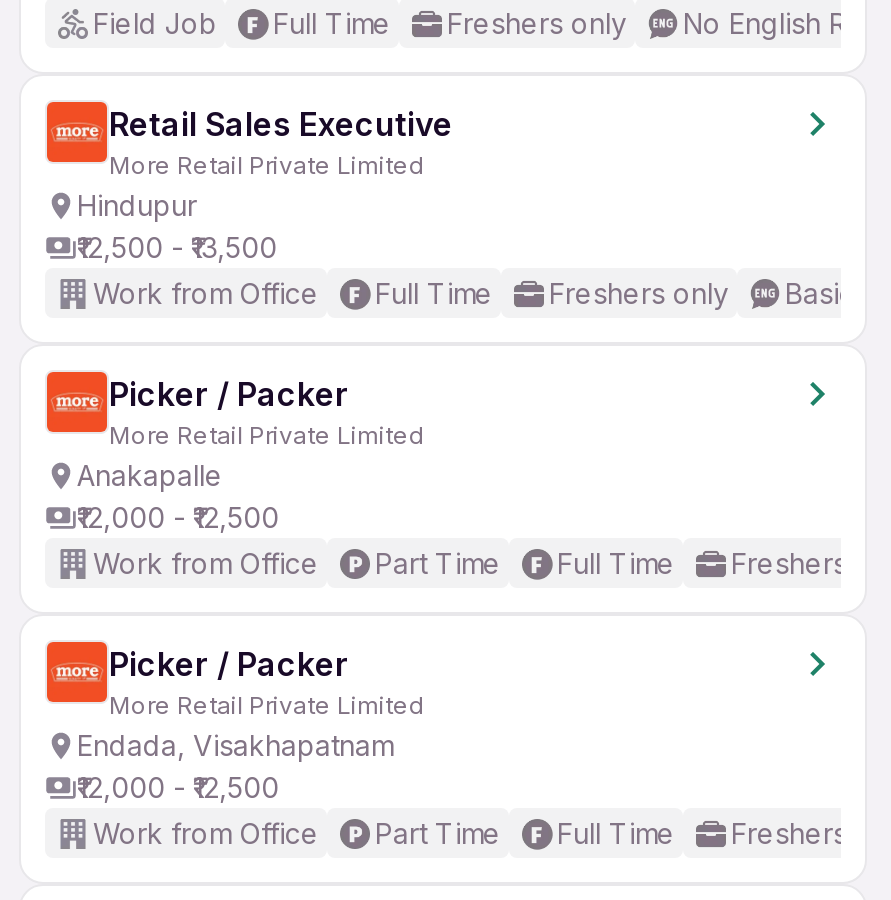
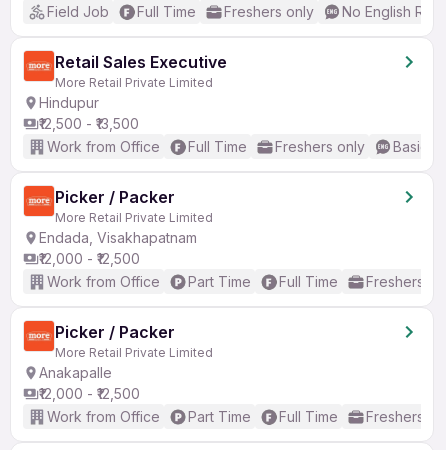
moved down: Anakapalle

moved up: Endada, Visakhapatnam
